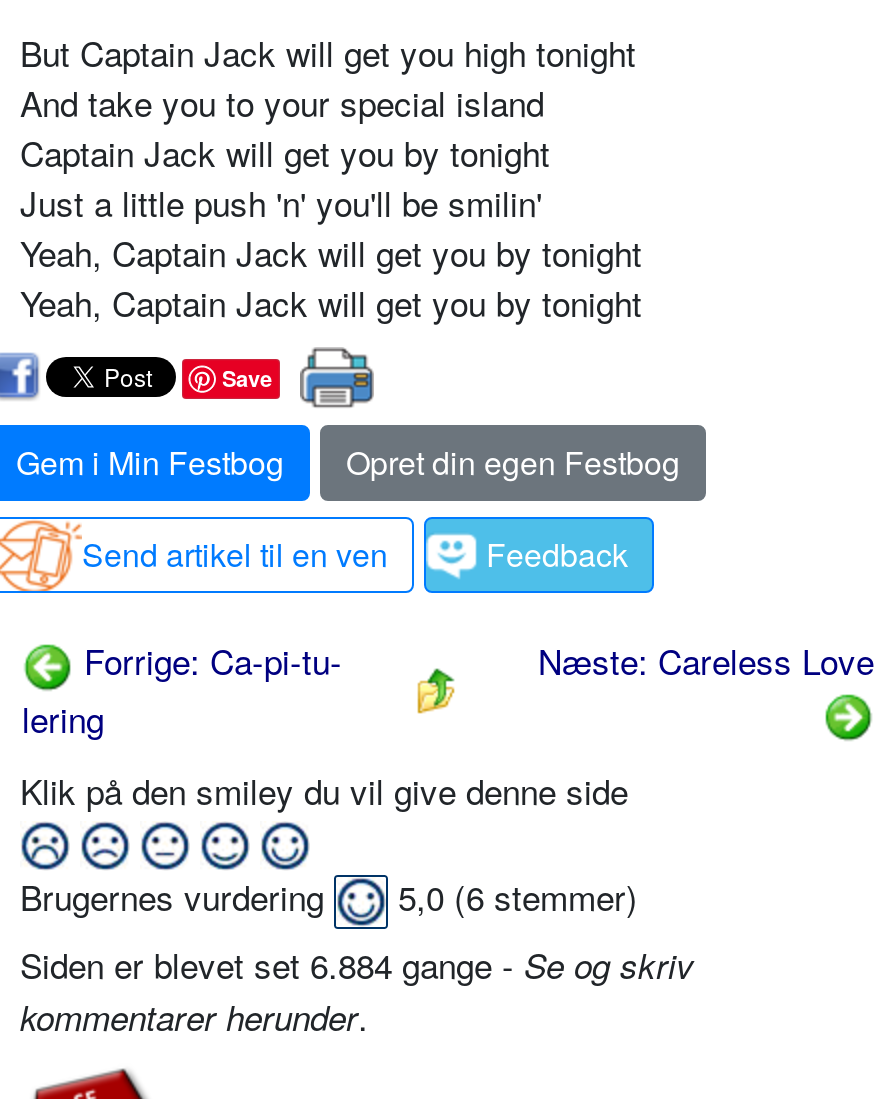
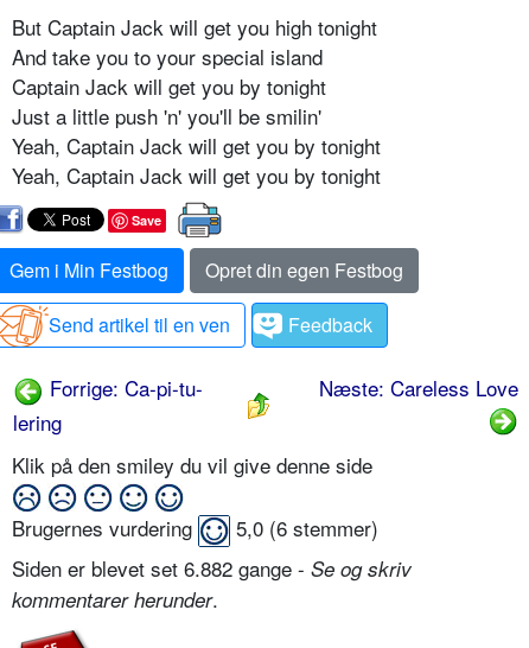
- Siden er blevet set 6.884 gange - Se og skriv
+ Siden er blevet set 6.882 gange - Se og skriv
